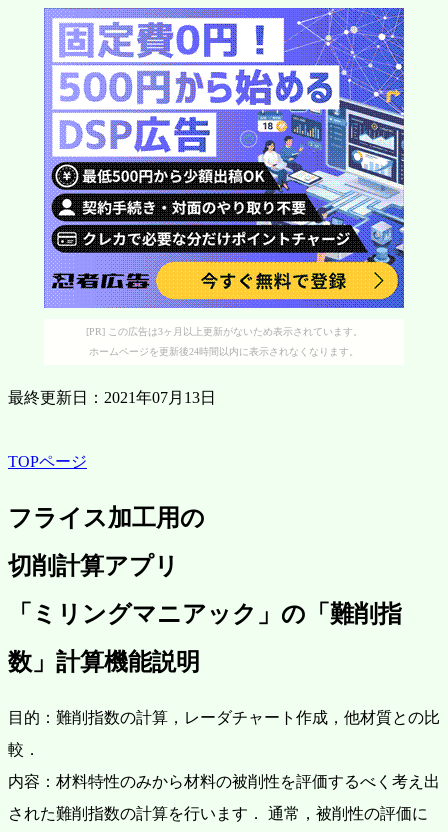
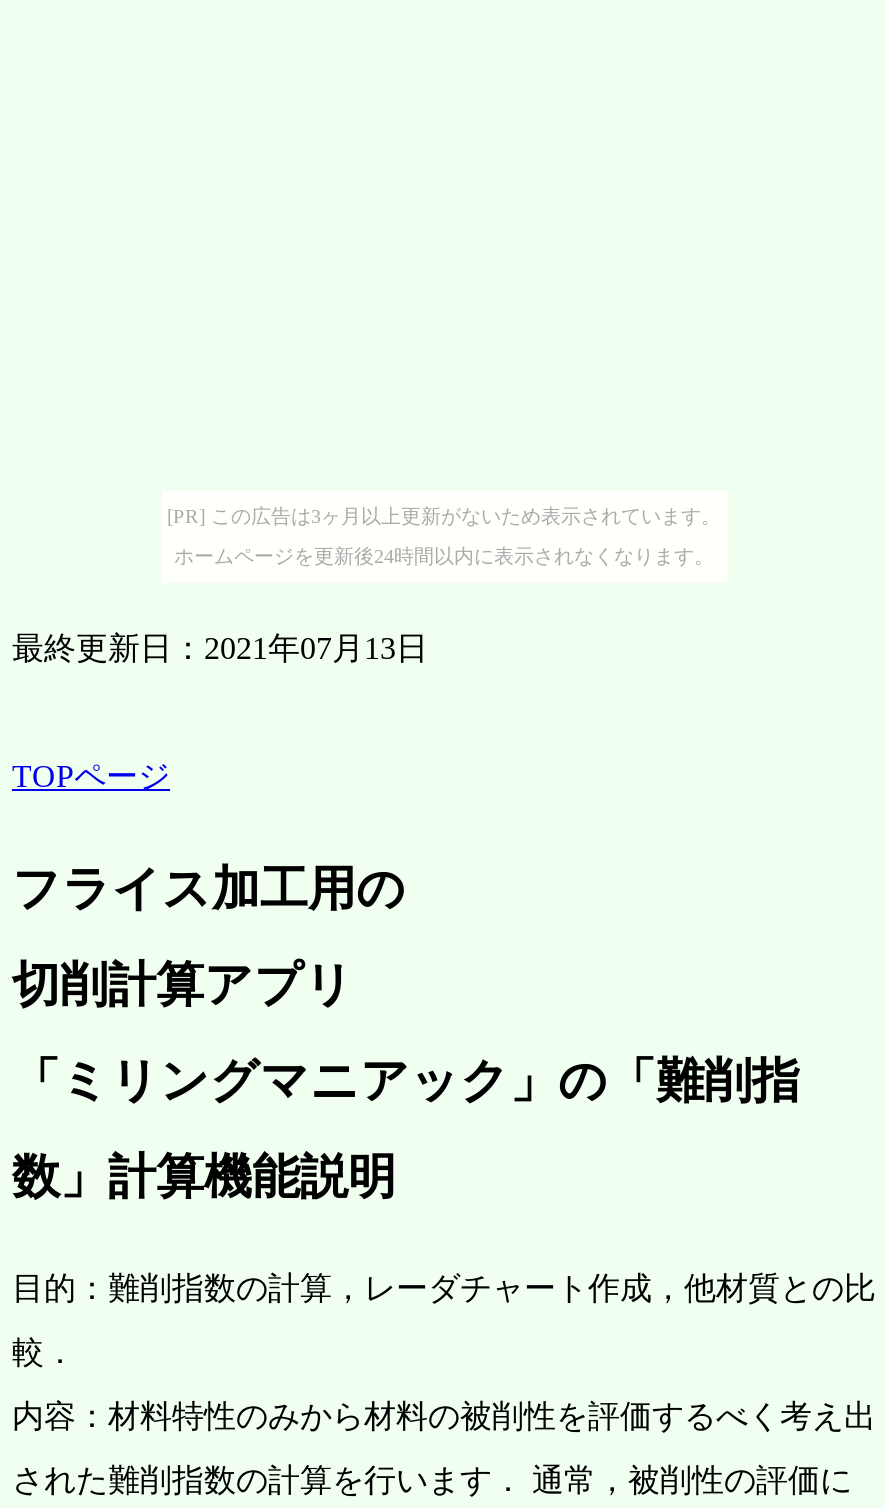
- [image]
